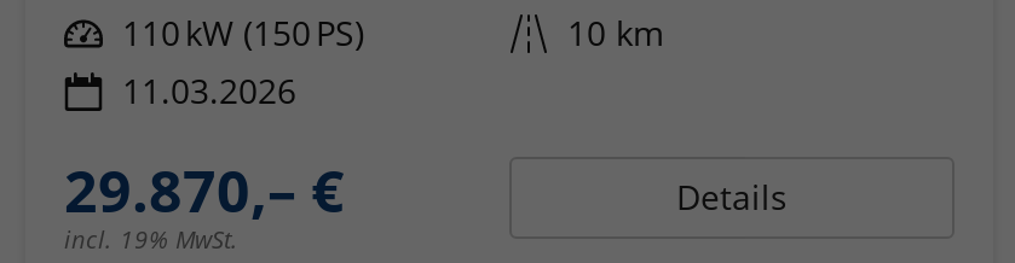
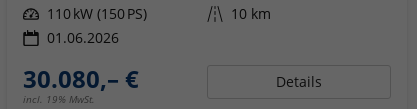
- 11.03.2026
+ 01.06.2026

- 29.870,– €
+ 30.080,– €
